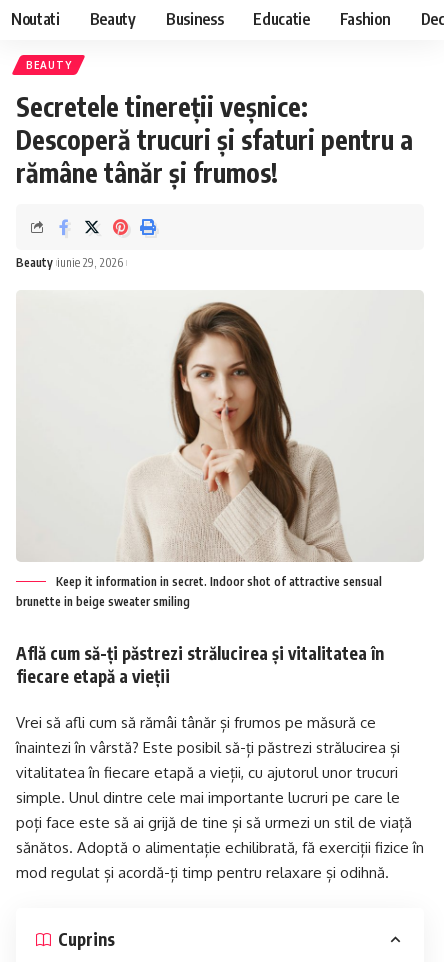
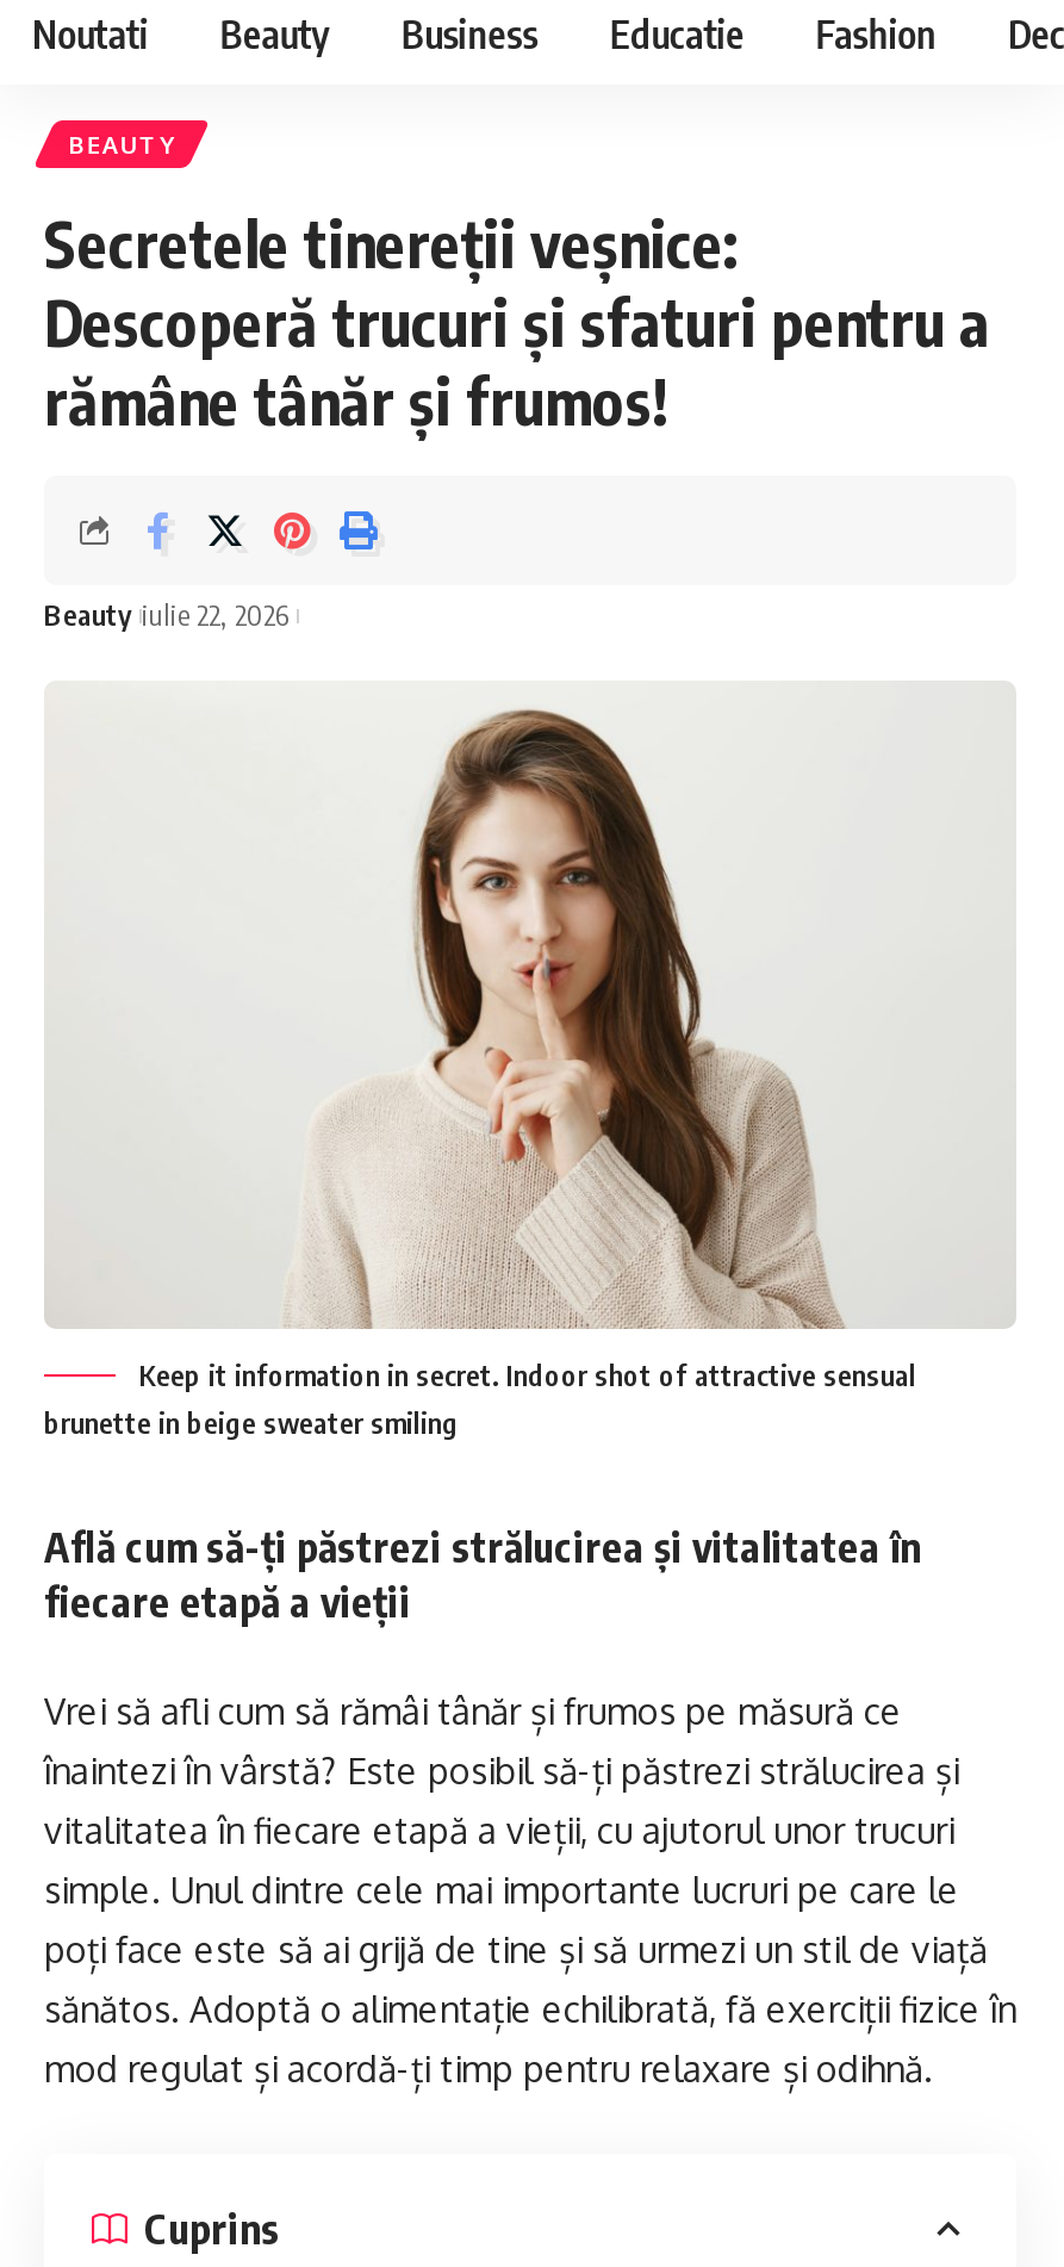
- Beauty iunie 29, 2026
+ Beauty iulie 22, 2026
